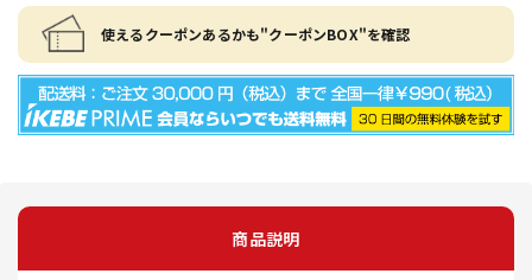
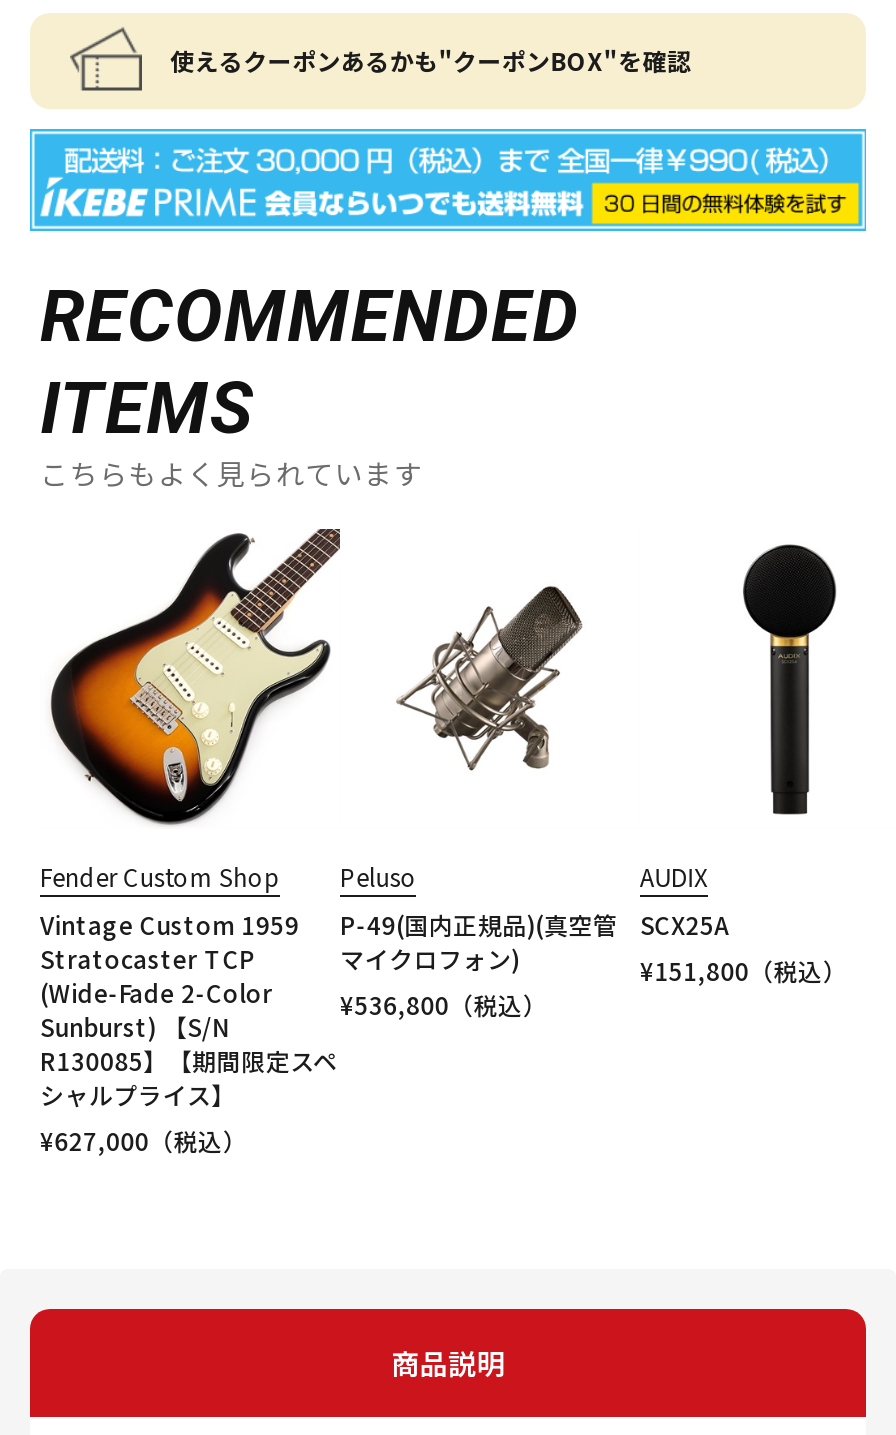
+ RECOMMENDED
+ ITEMS
+ こちらもよく見られています

+ [image]
+ Fender Custom Shop
+ Vintage Custom 1959
+ Stratocaster TCP
+ (Wide-Fade 2-Color
+ Sunburst) 【S/N
+ R130085】【期間限定スペ
+ シャルプライス】
+ ¥627,000（税込）

+ Peluso
+ P-49(国内正規品)(真空管
+ マイクロフォン)
+ ¥536,800（税込）

+ [image]

+ [image]
+ AUDIX
+ SCX25A
+ ¥151,800（税込）
